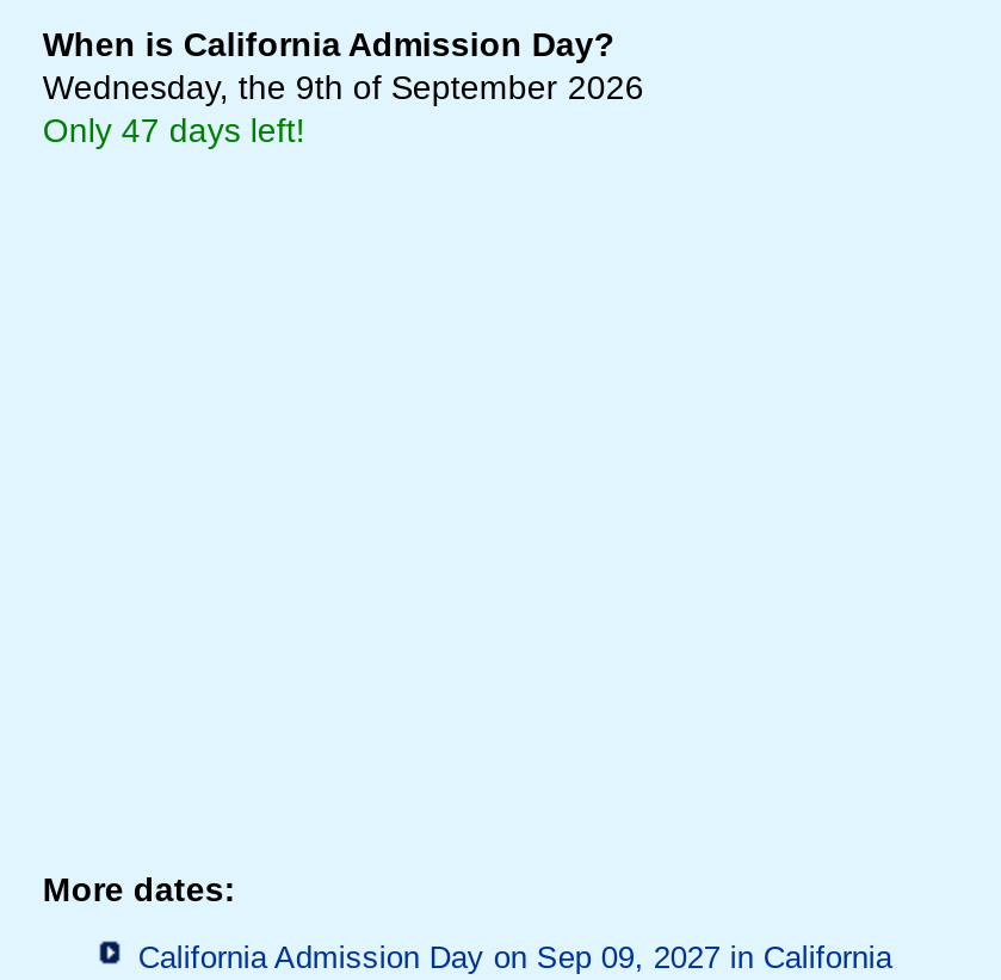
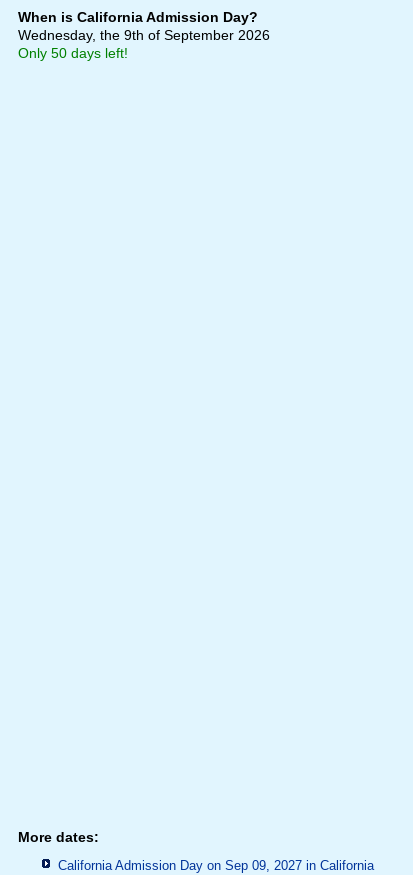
- Only 47 days left!
+ Only 50 days left!
